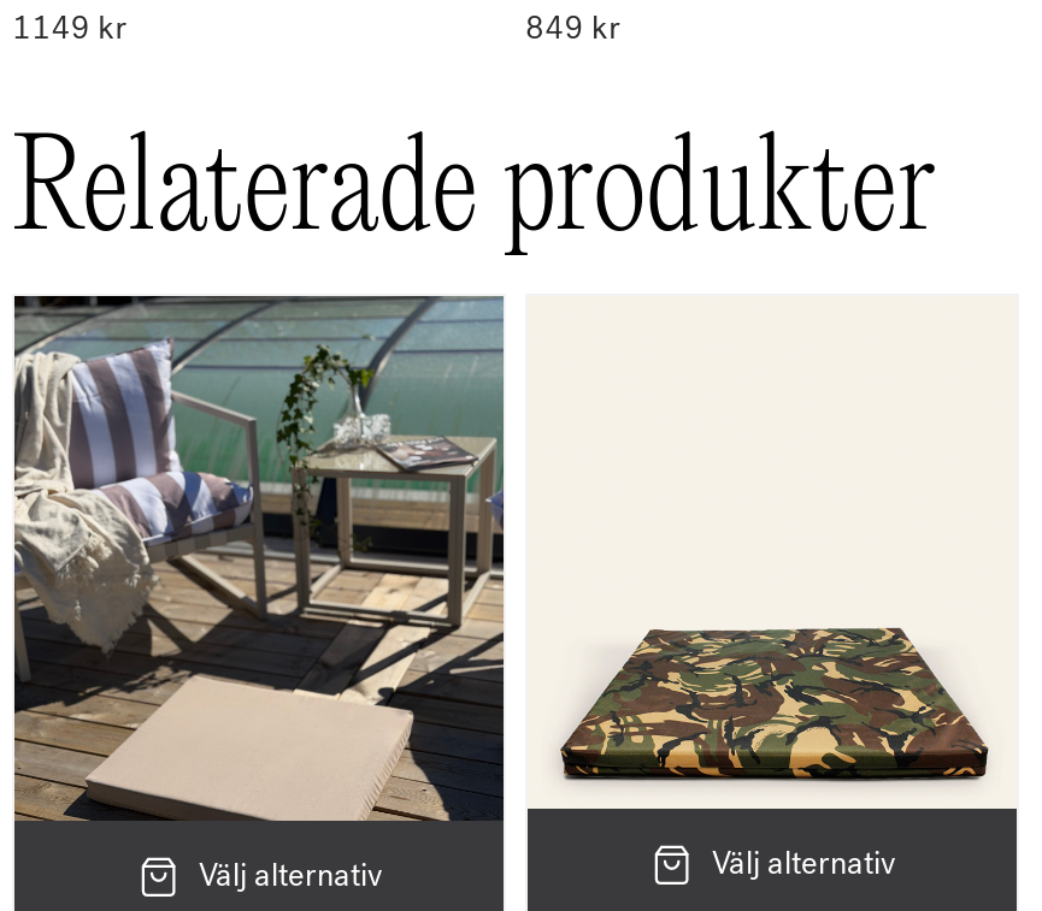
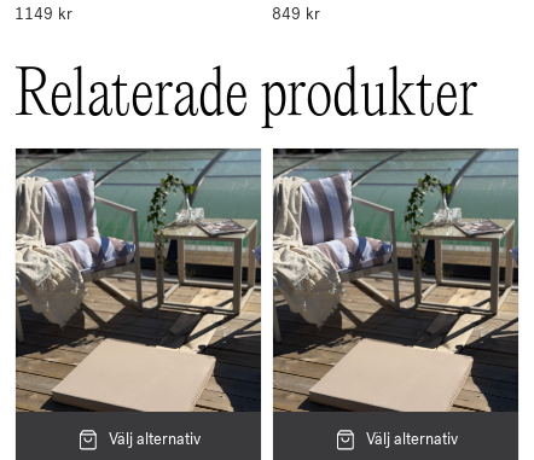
- [image]
+ [image]
